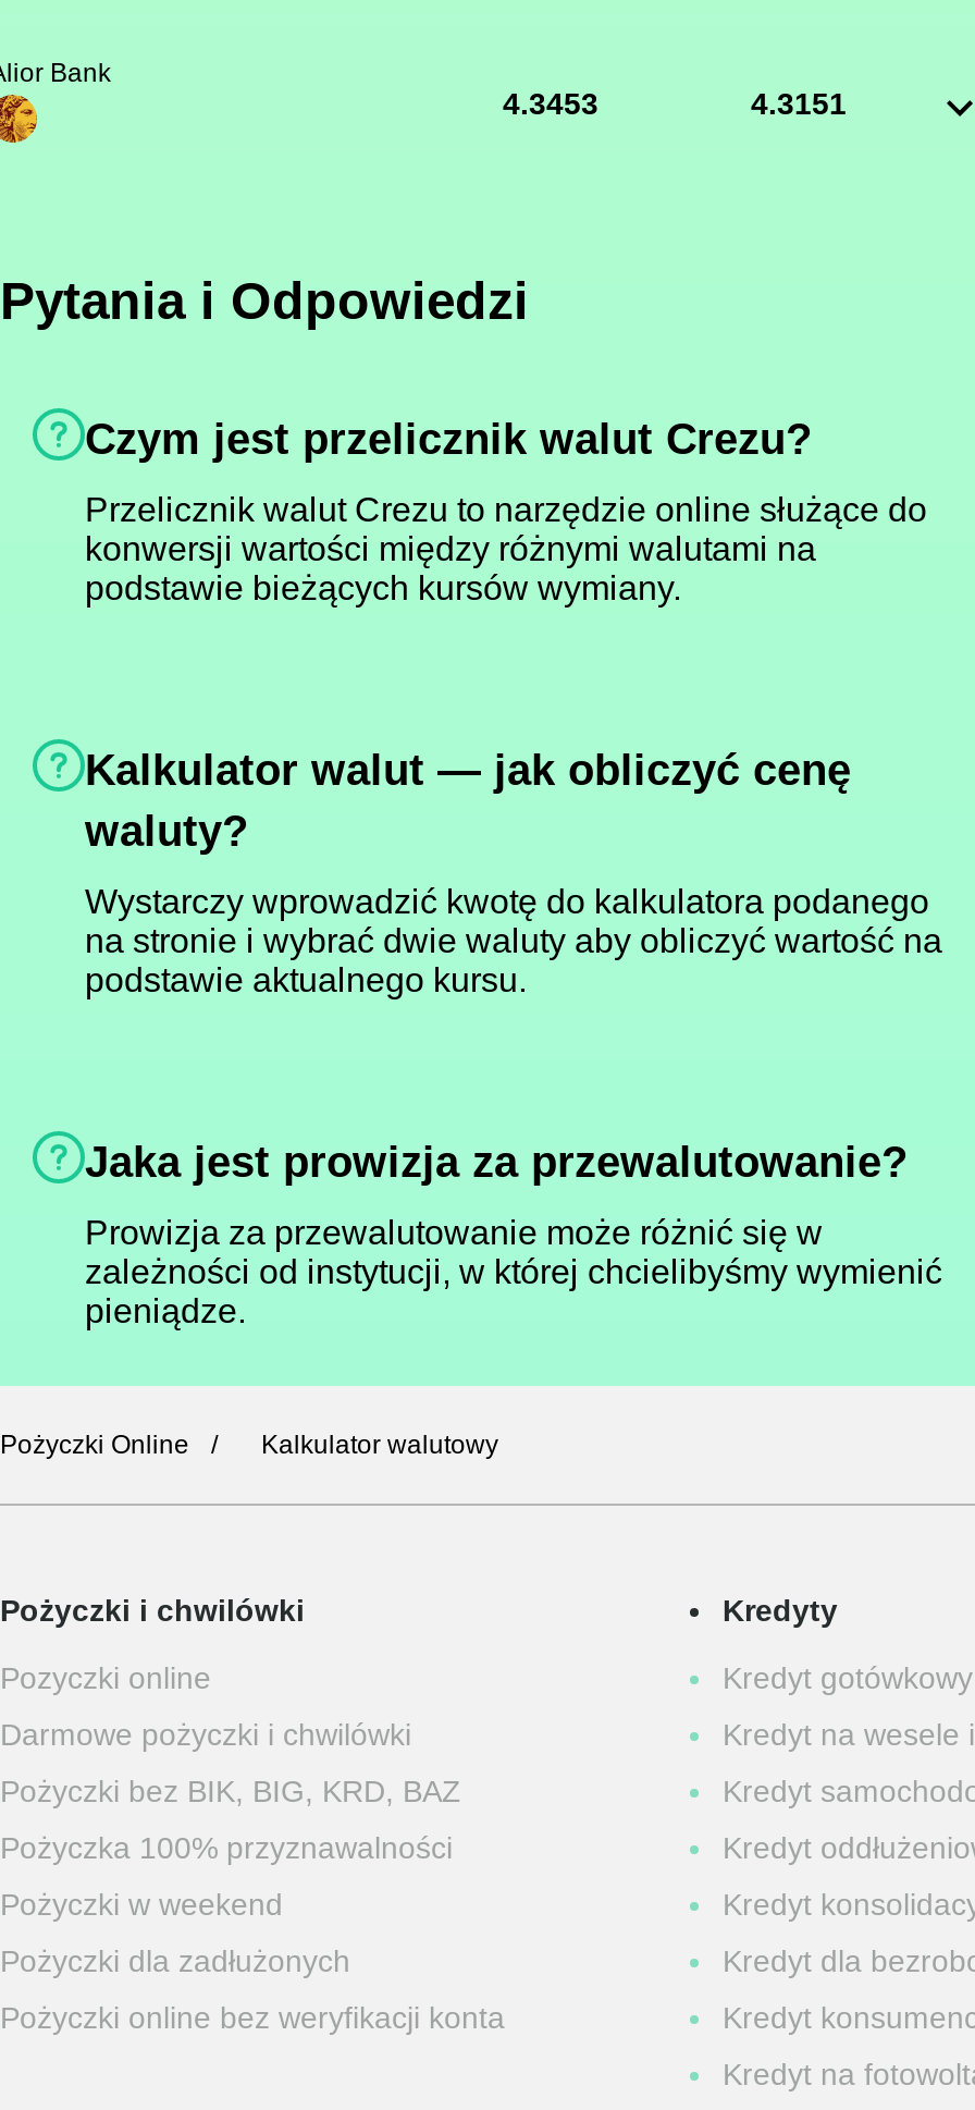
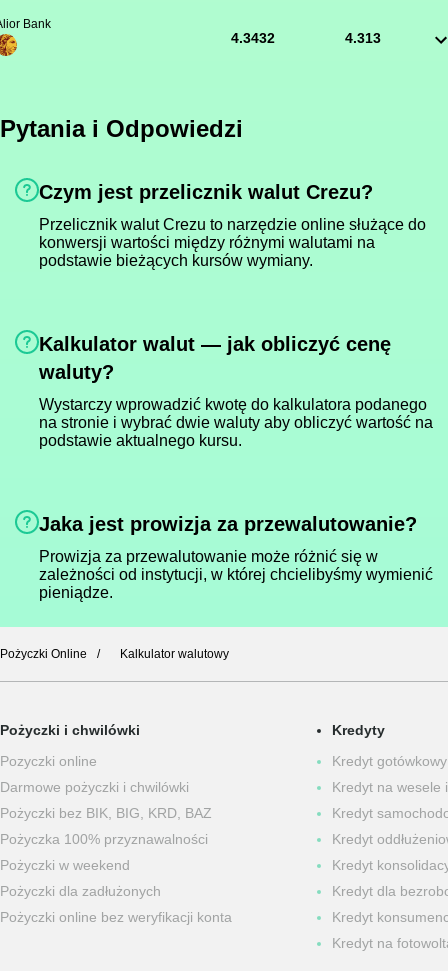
- 4.3453
+ 4.3432

- 4.3151
+ 4.313
